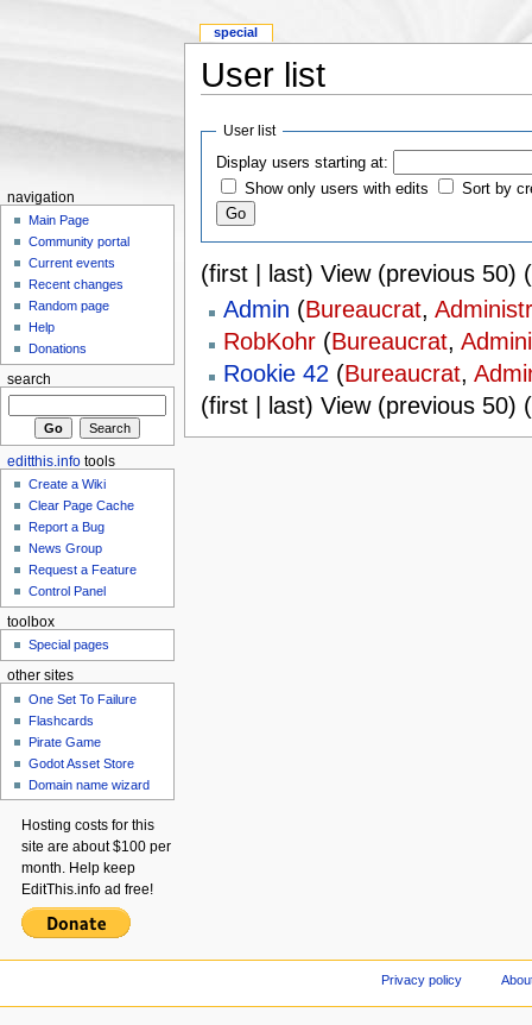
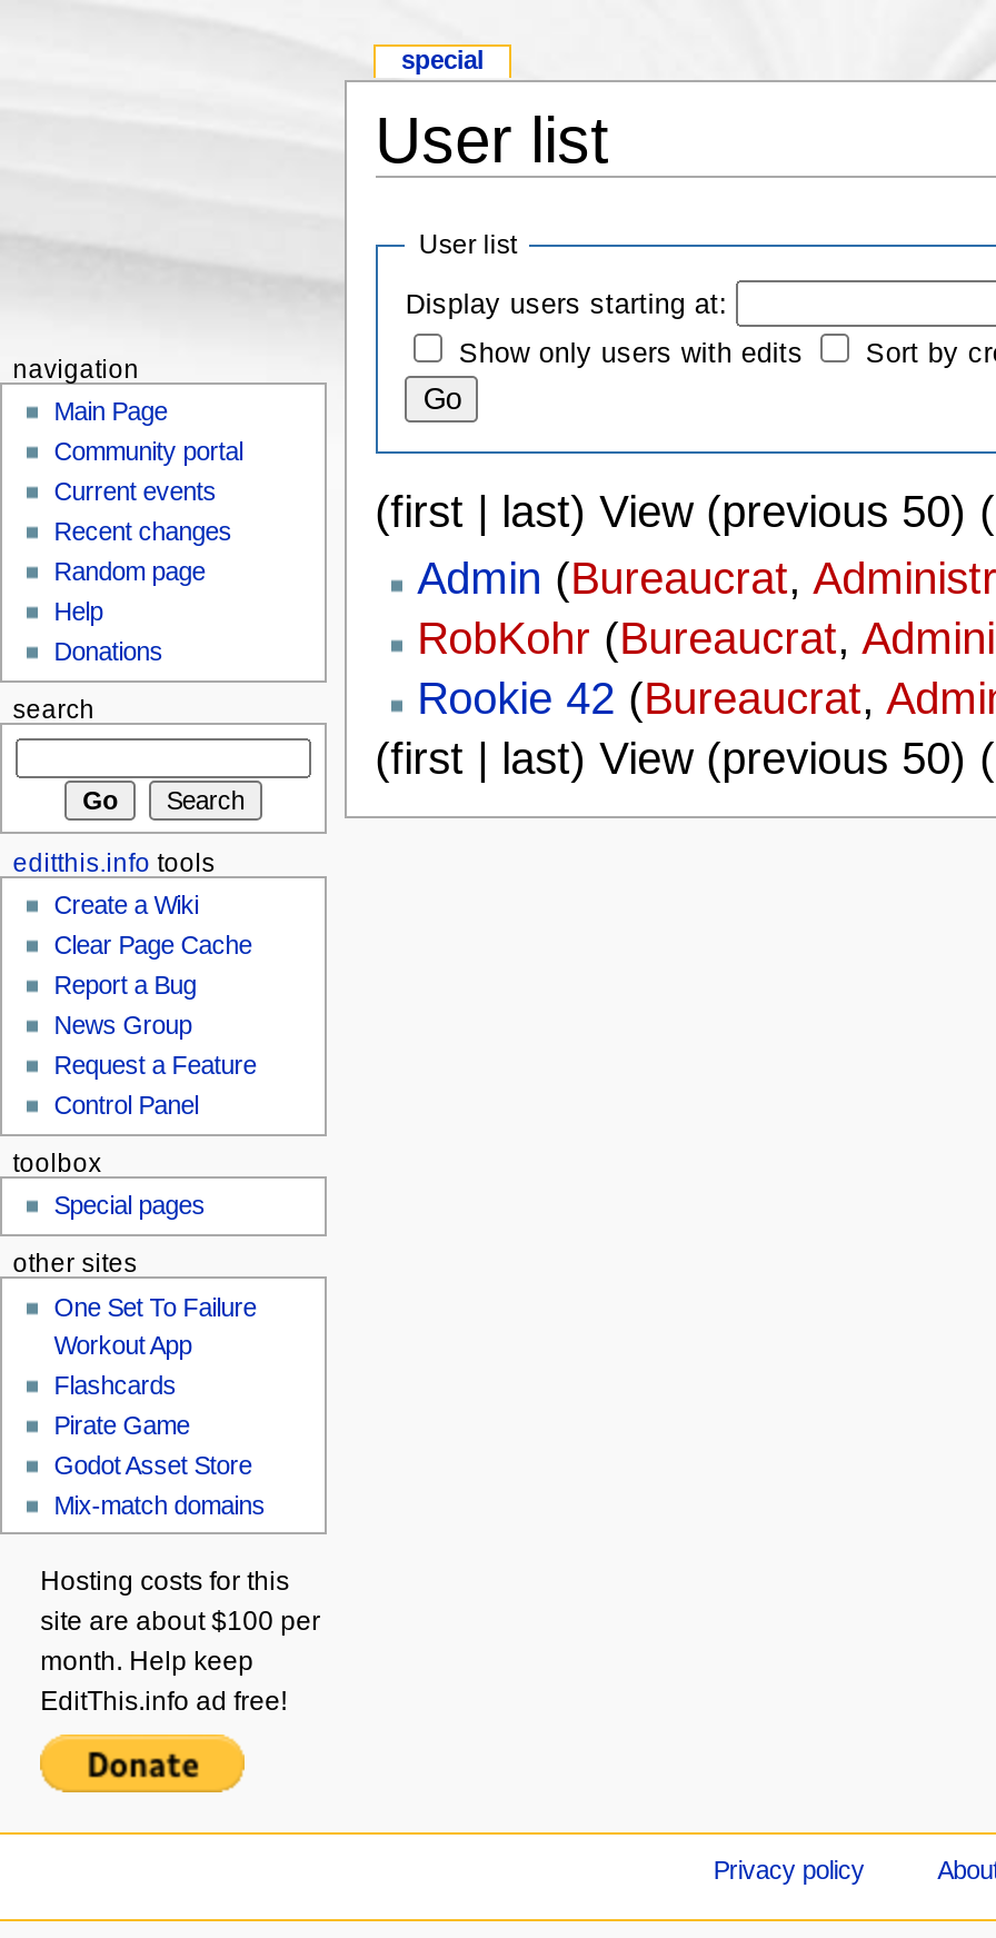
+ Workout App

- Domain name wizard
+ Mix-match domains
